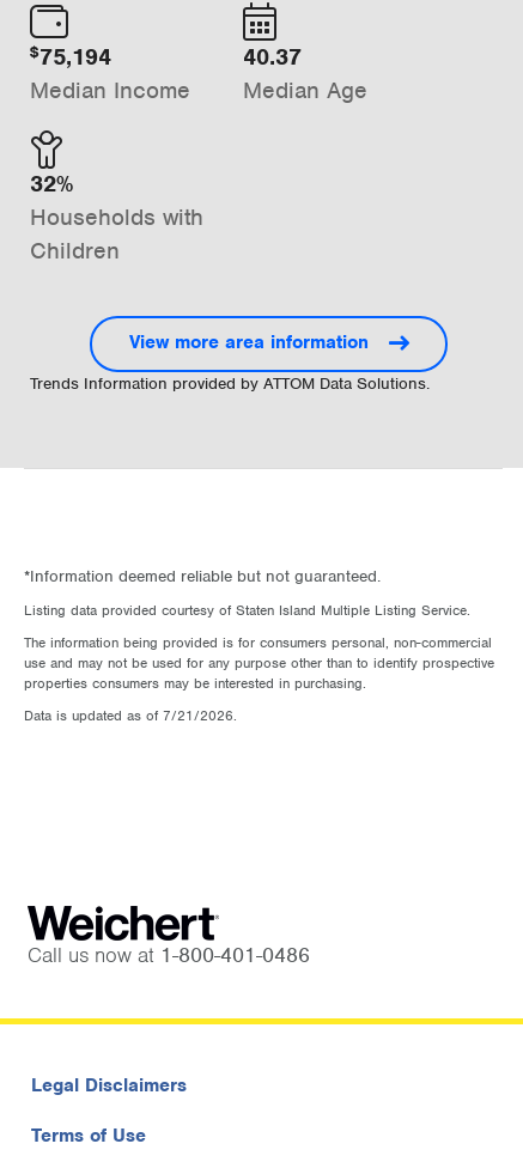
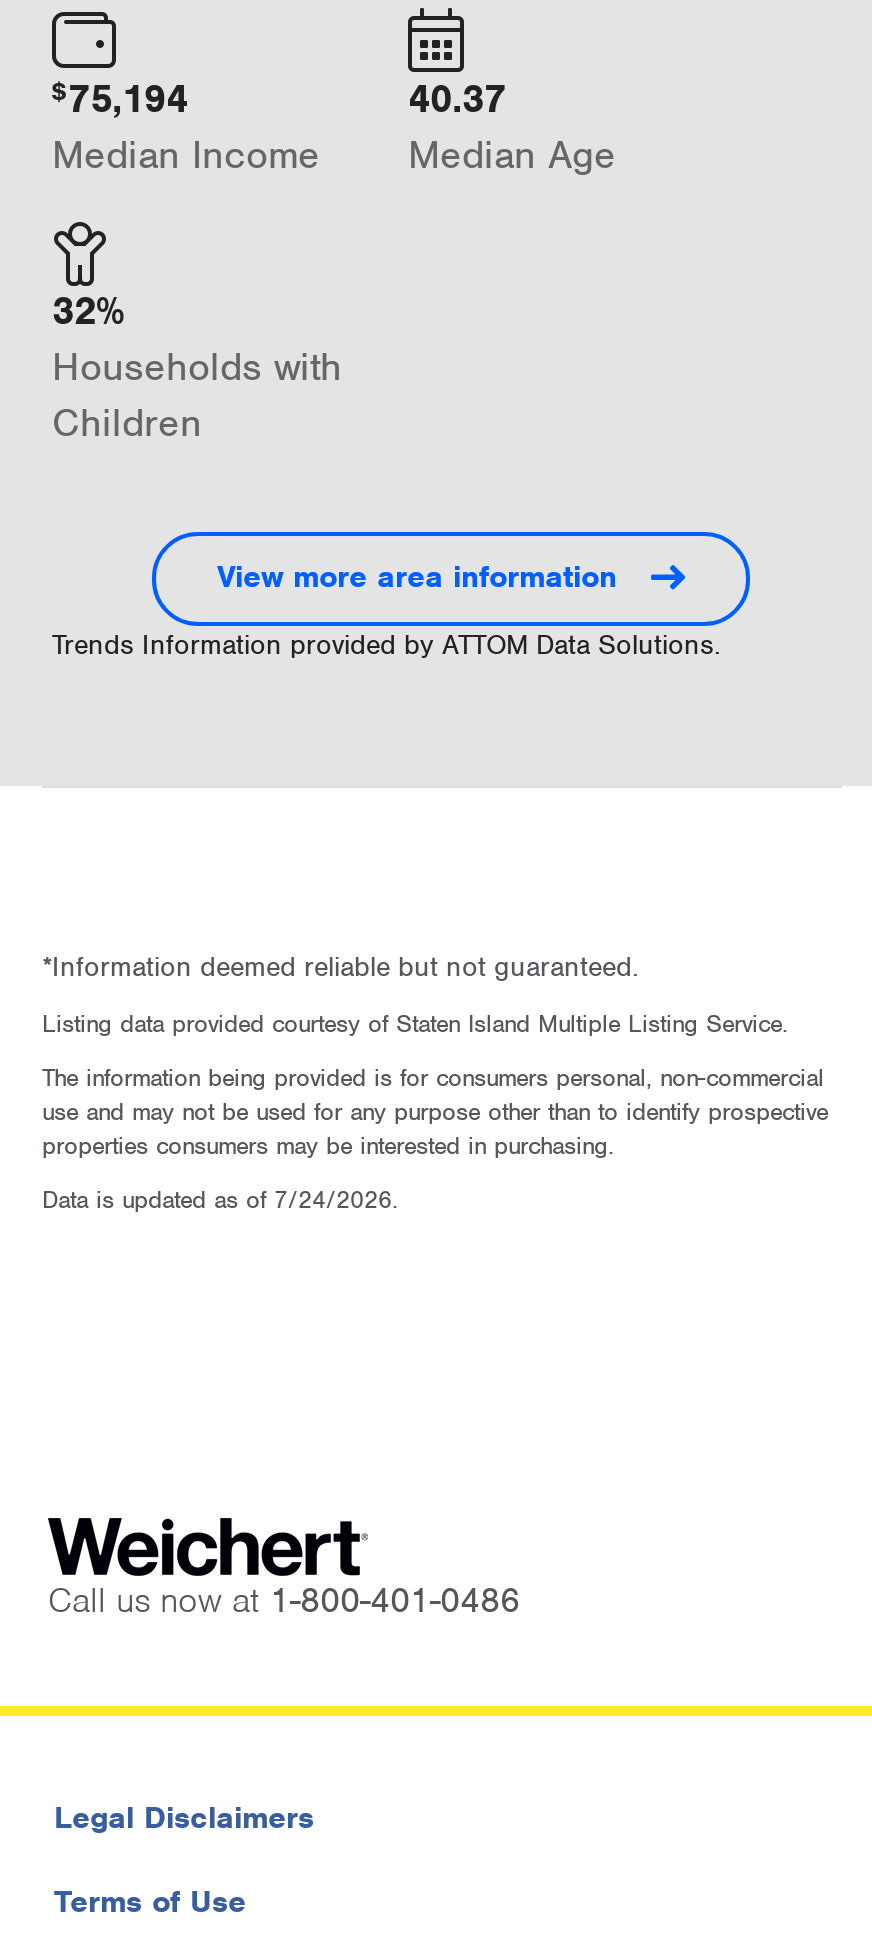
- Data is updated as of 7/21/2026.
+ Data is updated as of 7/24/2026.
